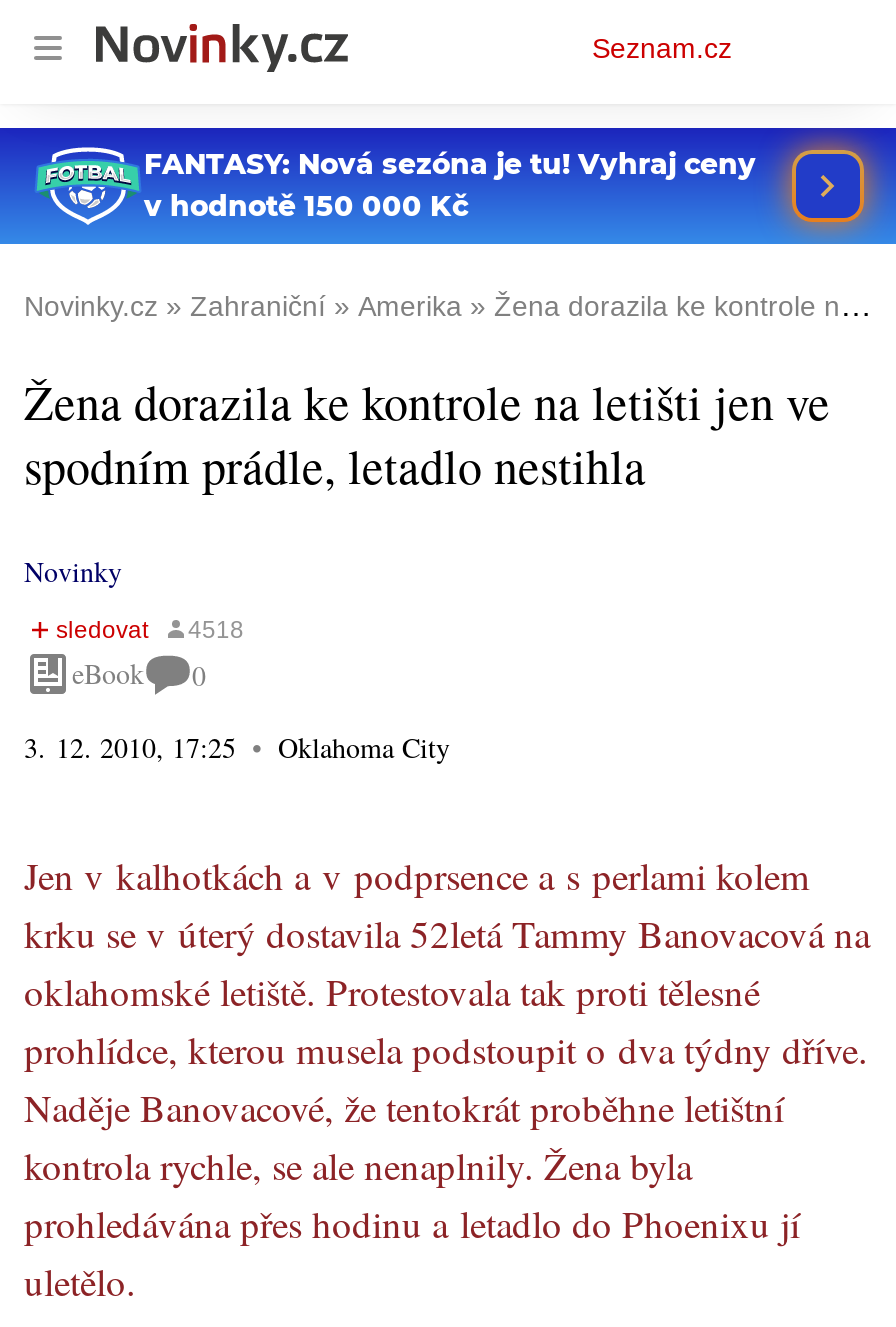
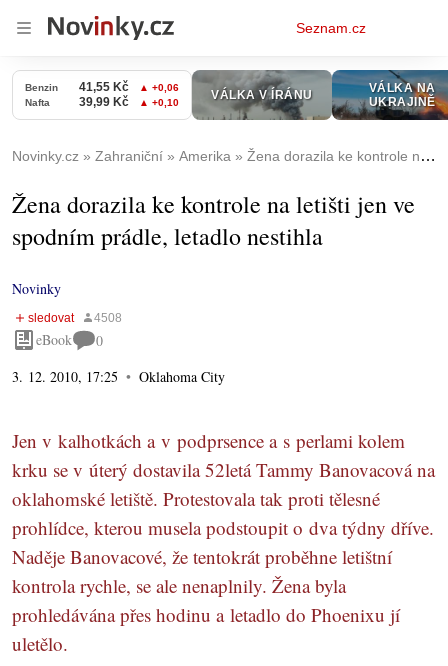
- [image]
+ [image]
